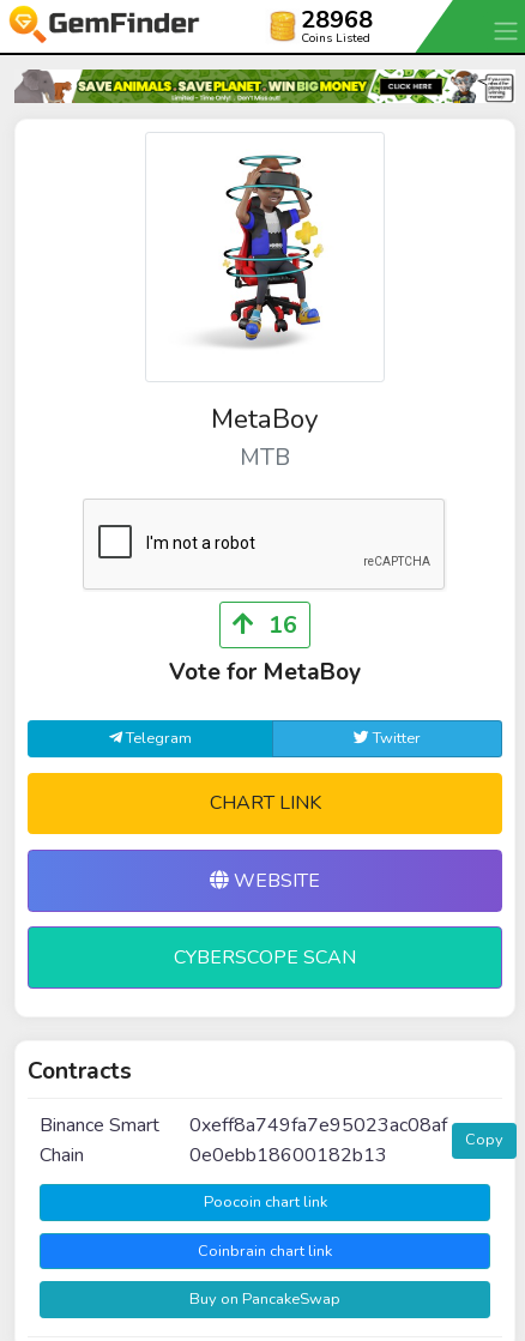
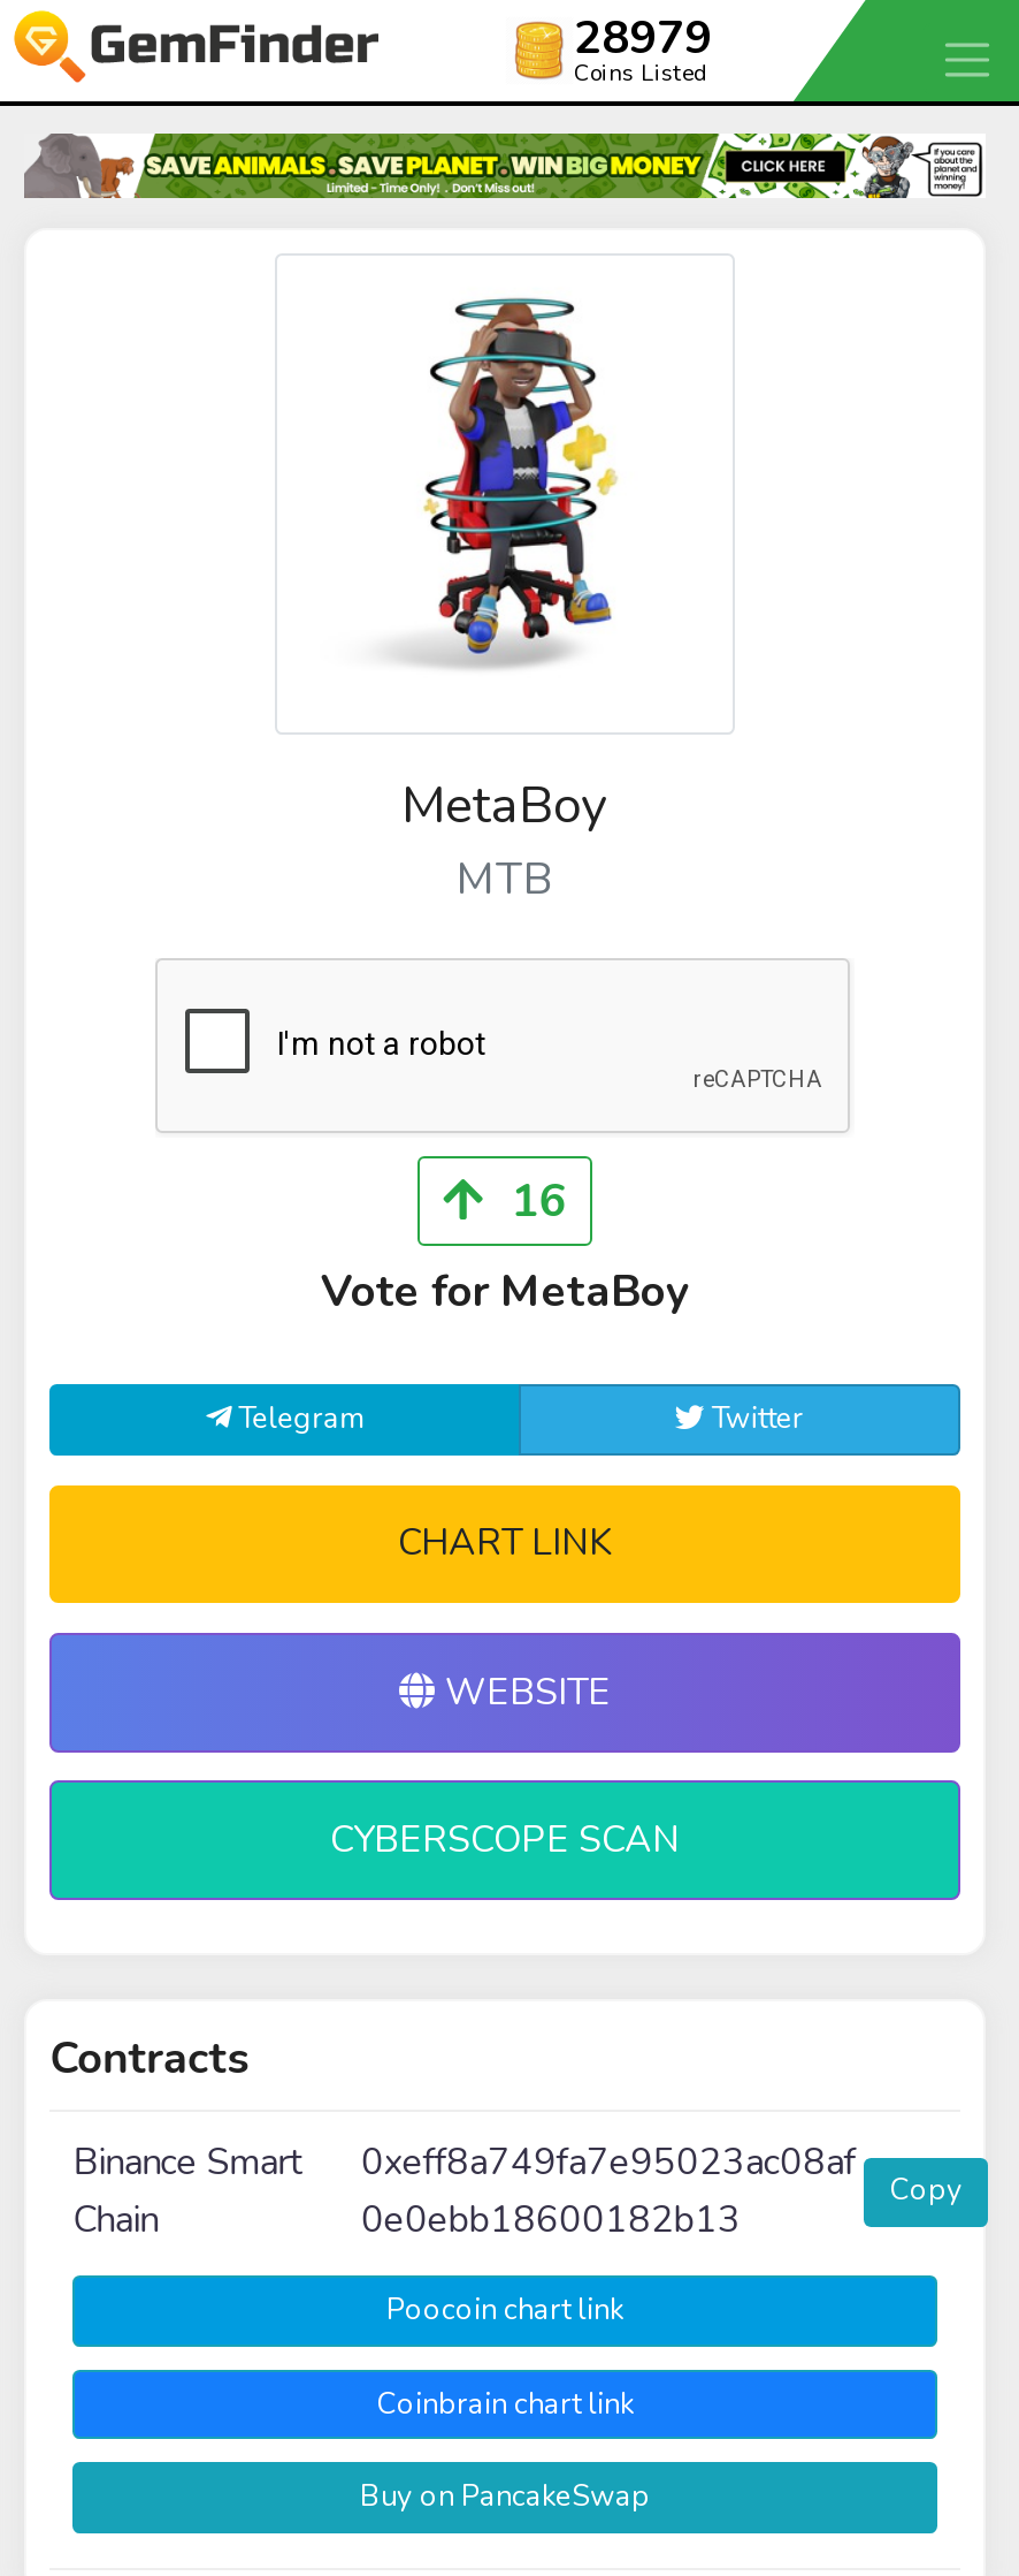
- 28968
+ 28979
